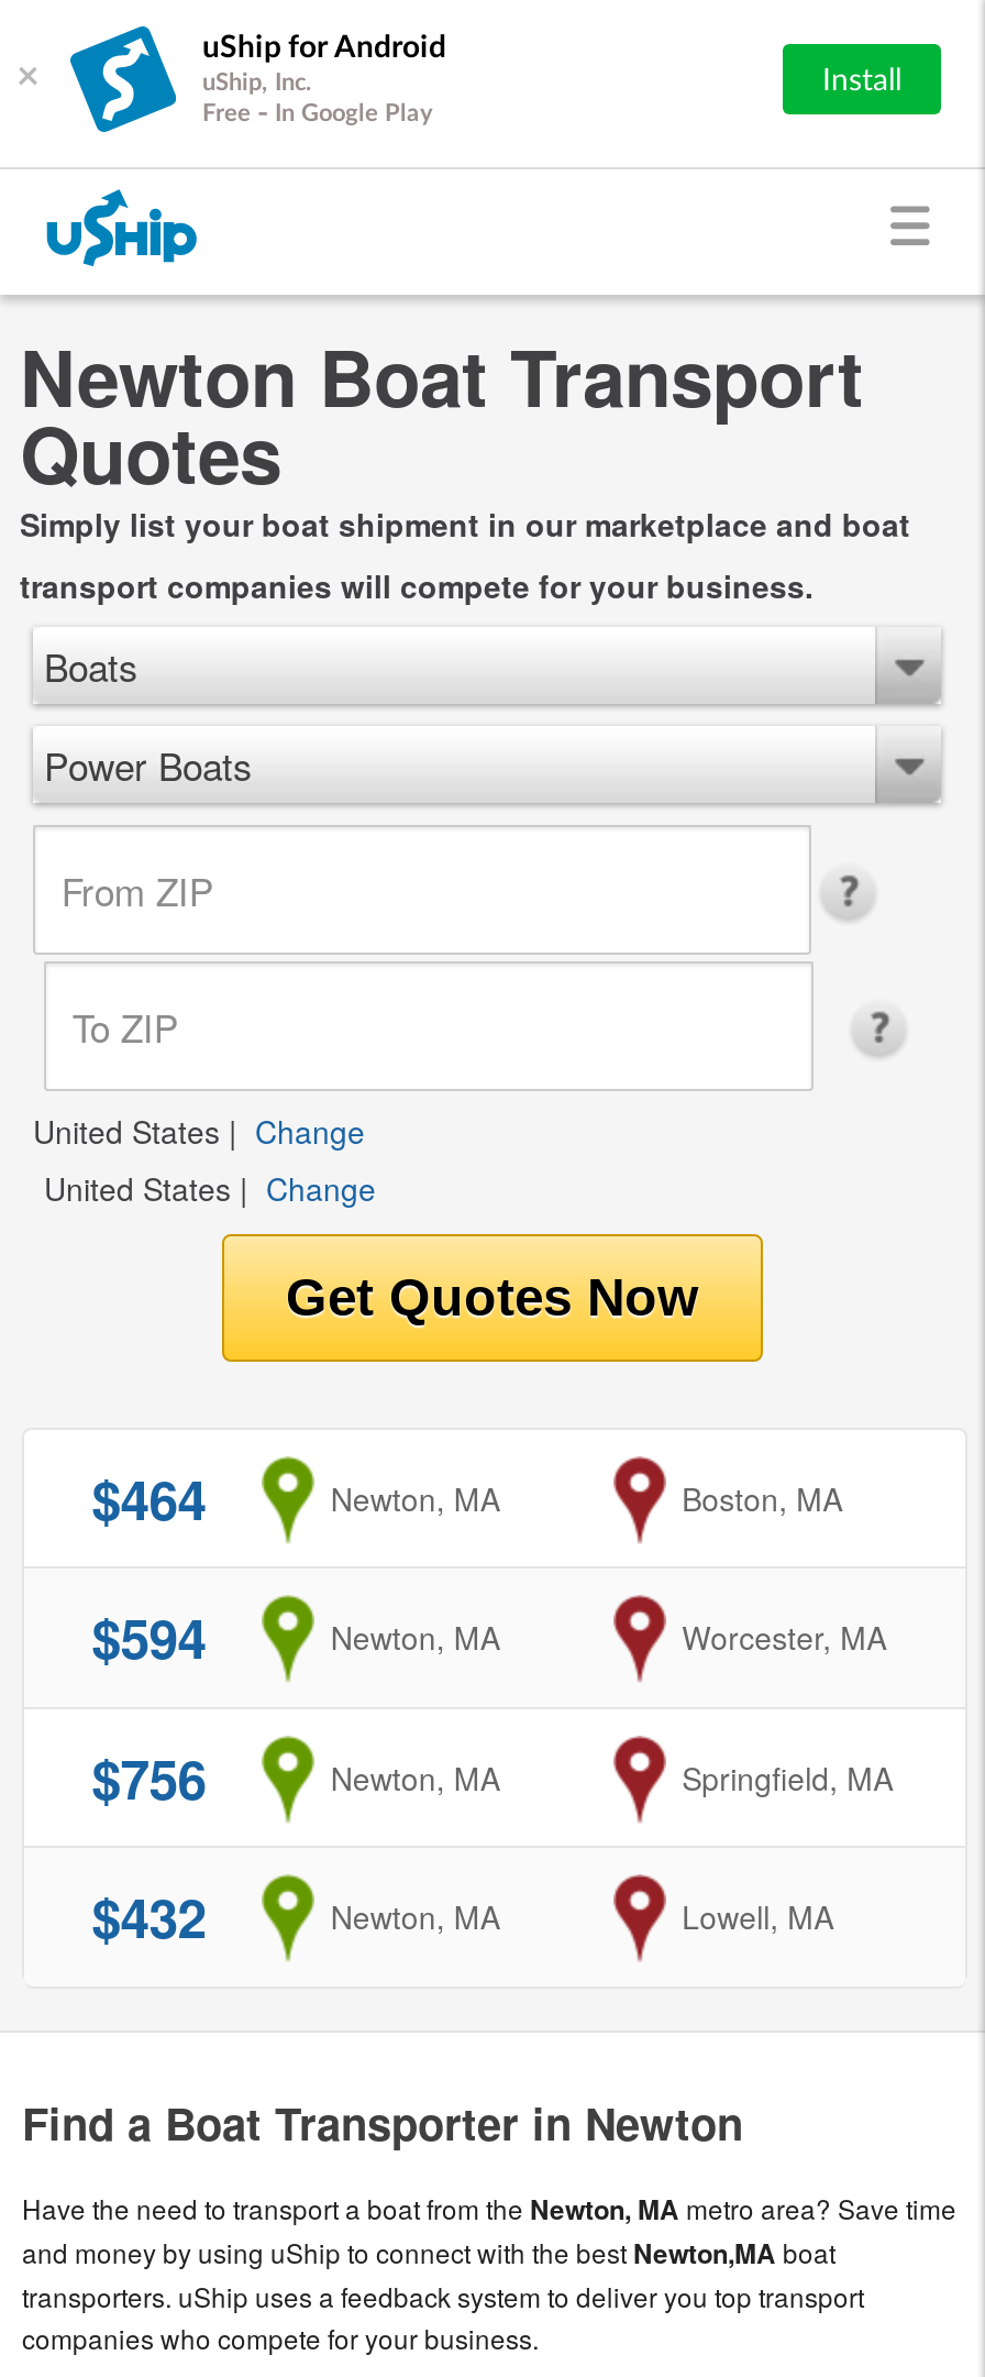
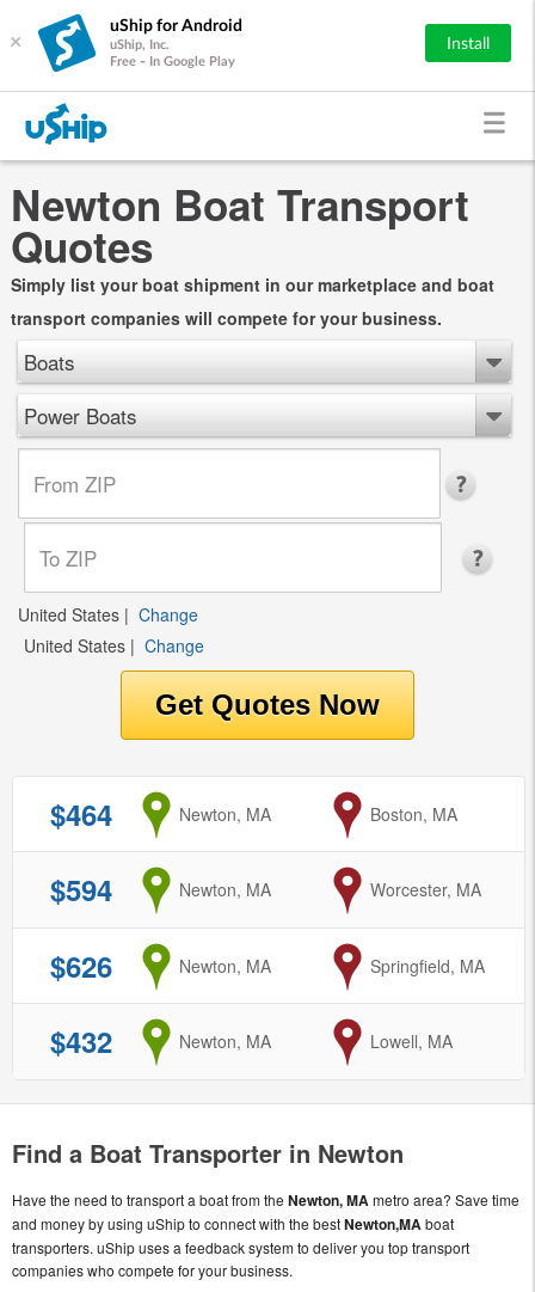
- $756
+ $626
